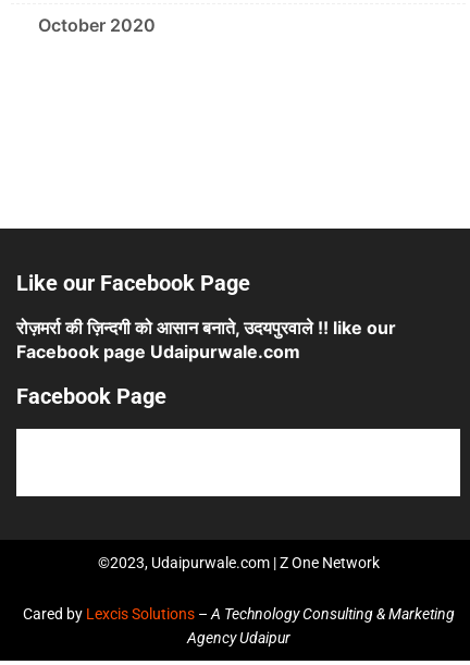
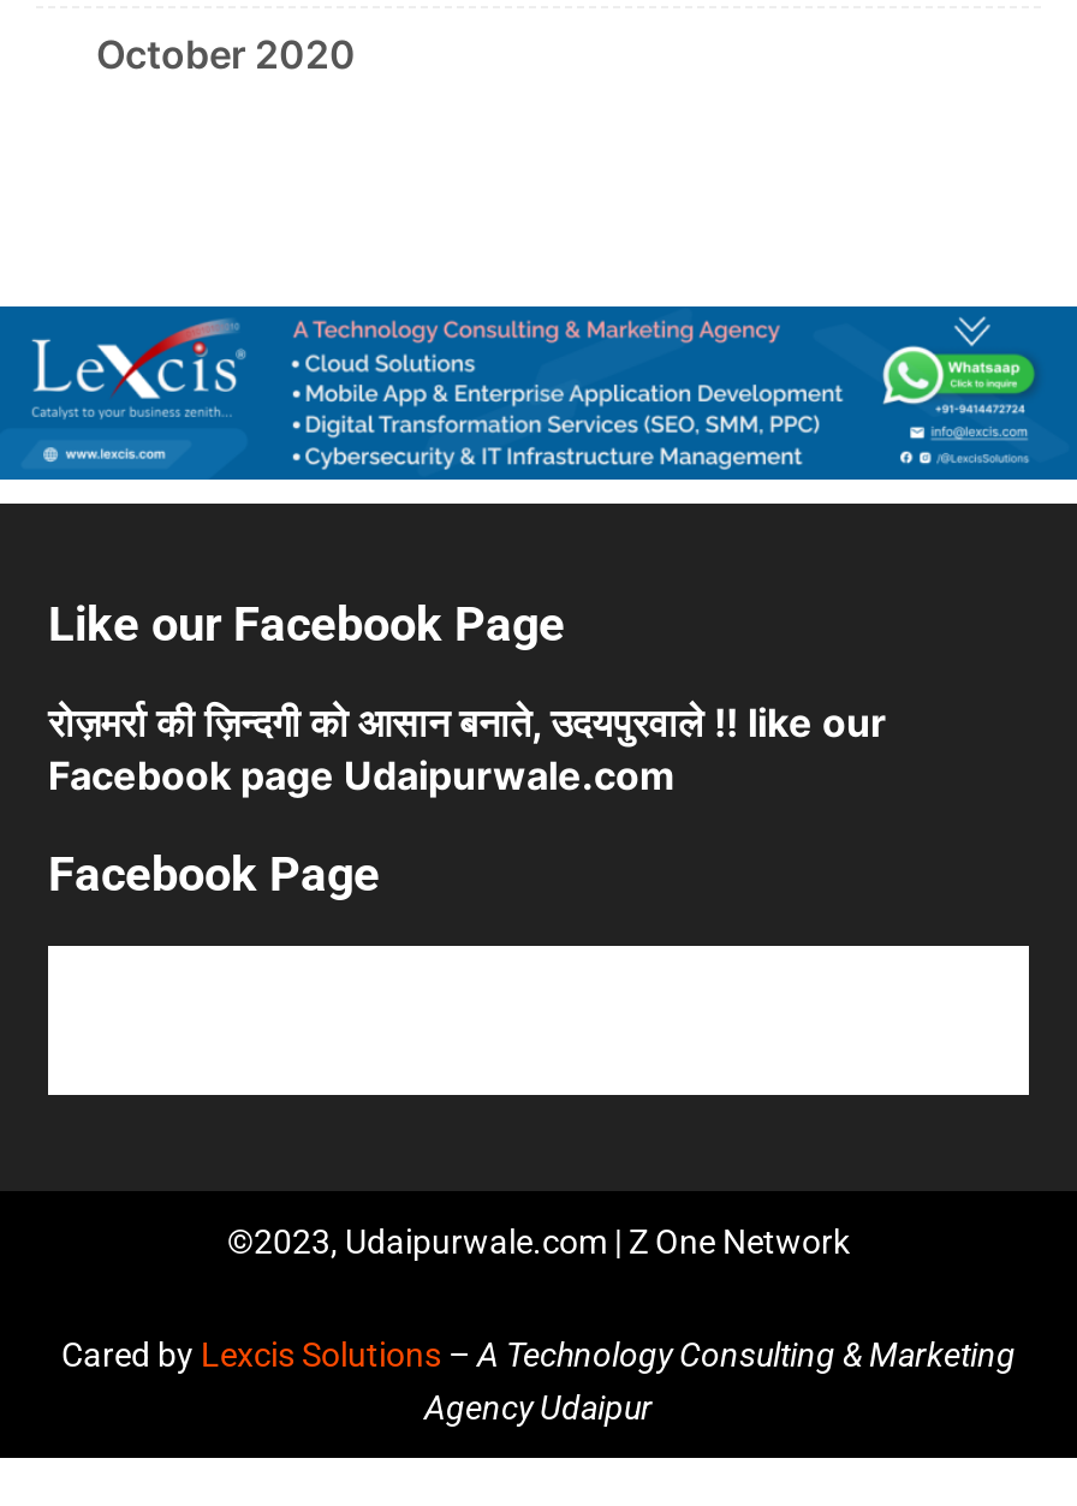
+ [image]
